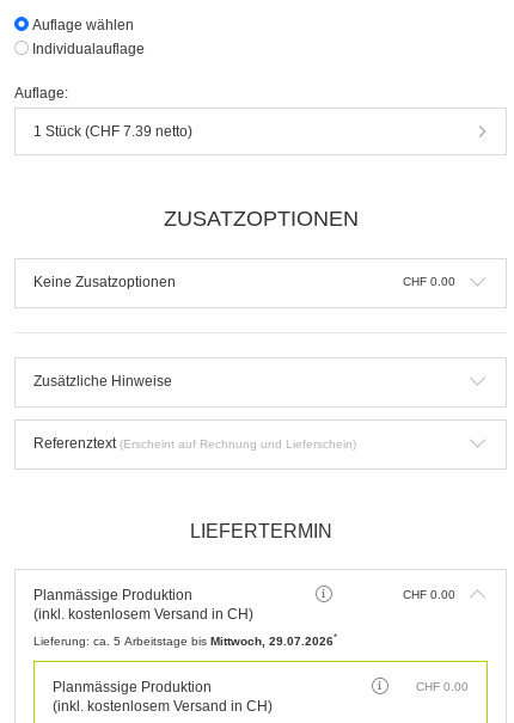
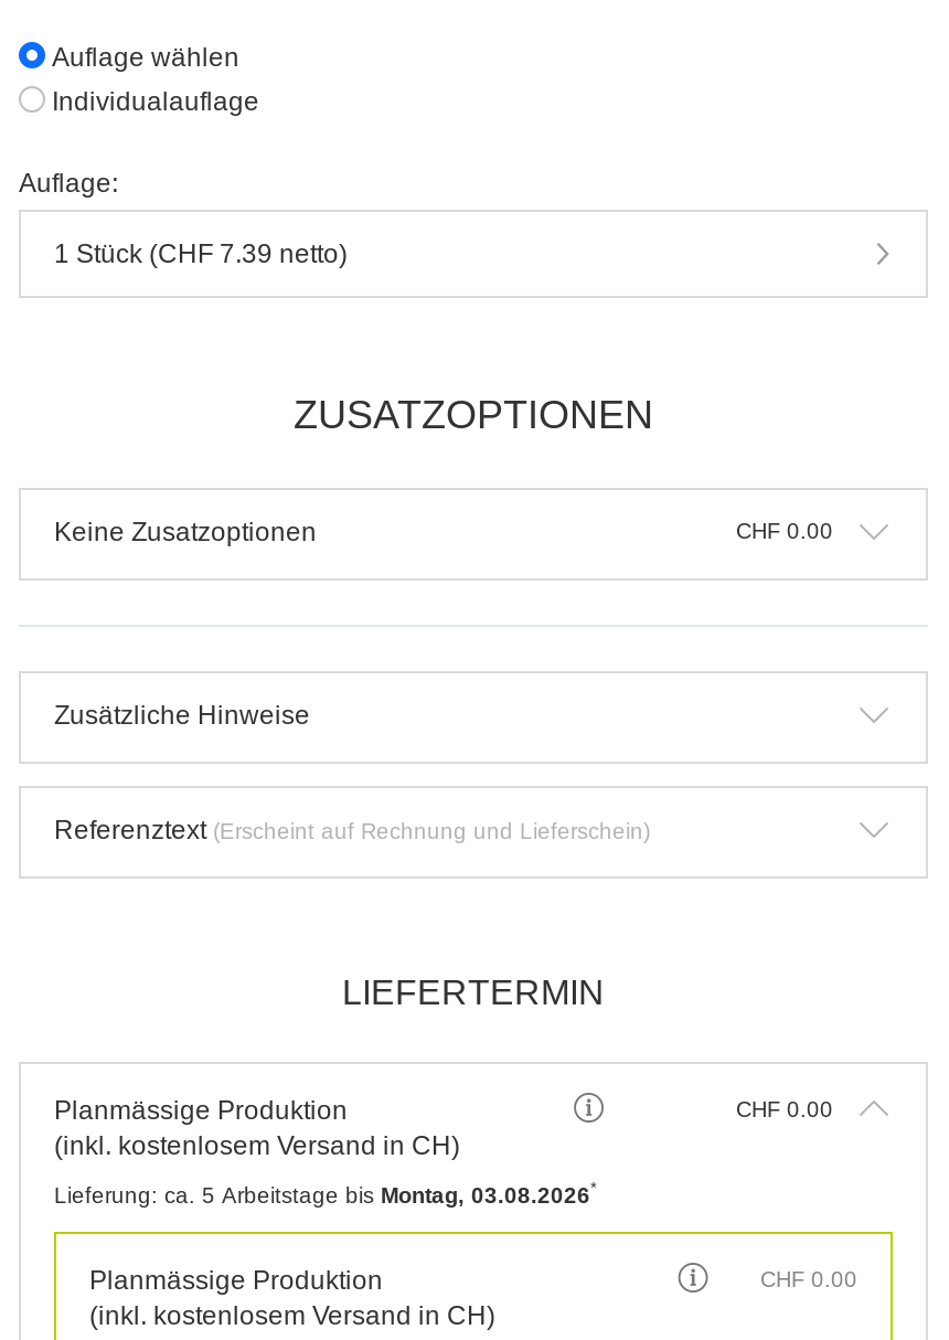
- Lieferung: ca. 5 Arbeitstage bis Mittwoch, 29.07.2026*
+ Lieferung: ca. 5 Arbeitstage bis Montag, 03.08.2026*
